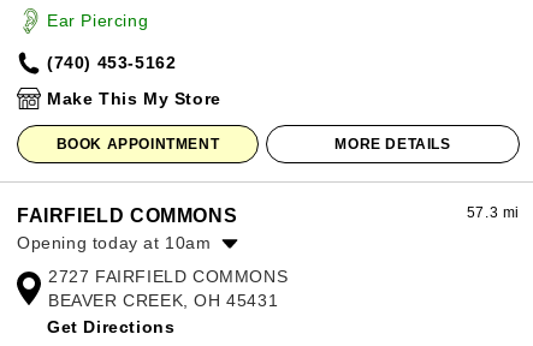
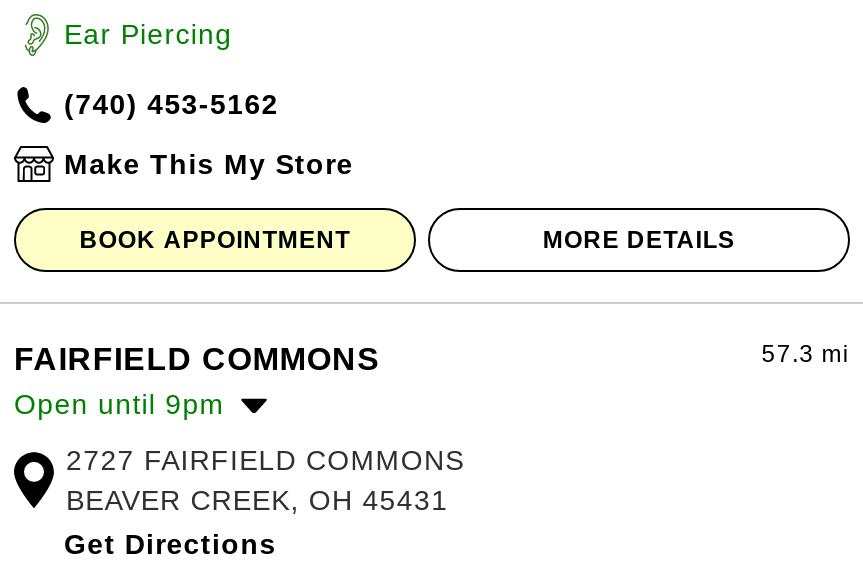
- Opening today at 10am
+ Open until 9pm
